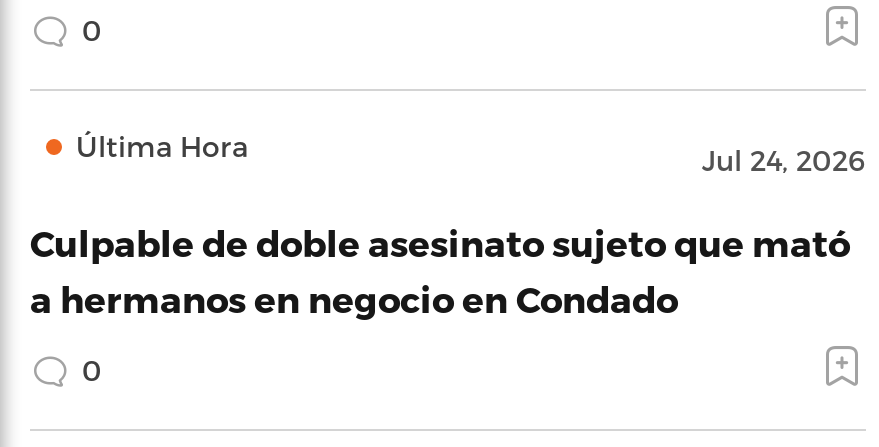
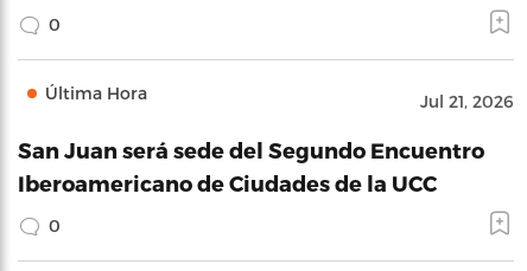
- Jul 24, 2026
+ Jul 21, 2026

- Culpable de doble asesinato sujeto que mató
- a hermanos en negocio en Condado
+ San Juan será sede del Segundo Encuentro
+ Iberoamericano de Ciudades de la UCC
